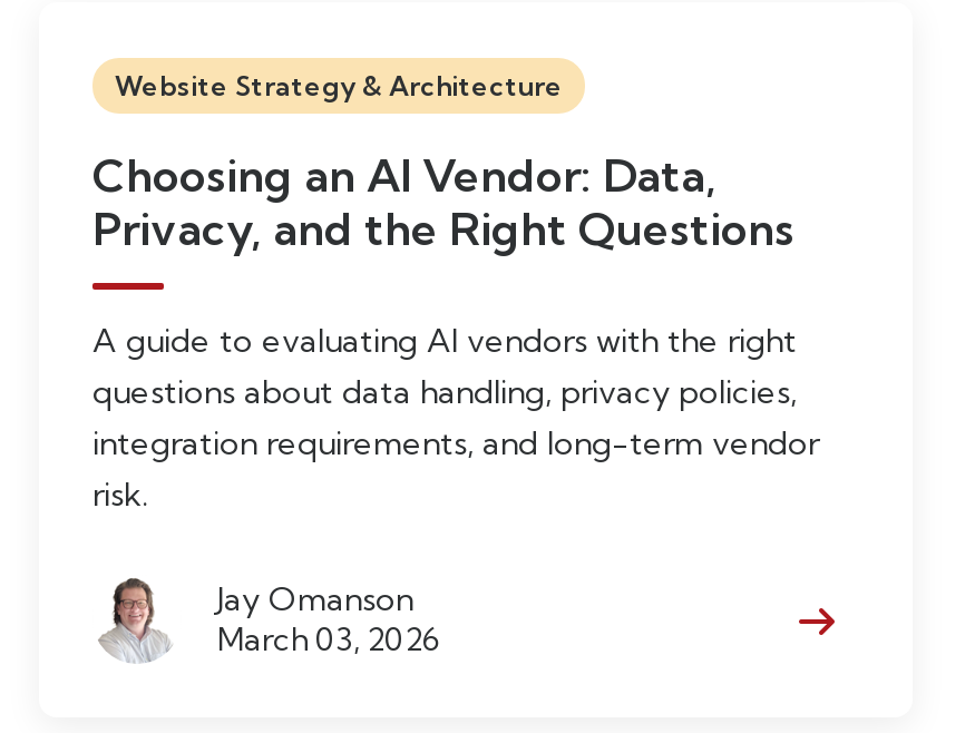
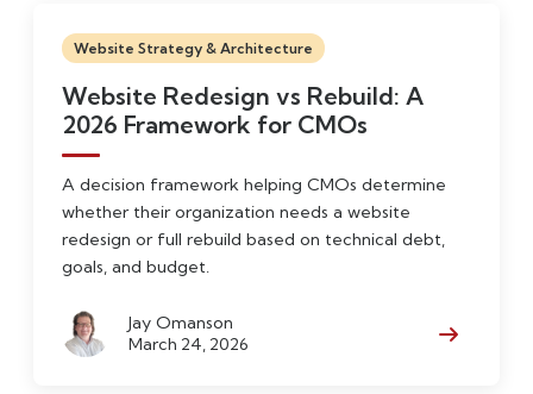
- Choosing an AI Vendor: Data,
- Privacy, and the Right Questions
+ Website Redesign vs Rebuild: A
+ 2026 Framework for CMOs

- A guide to evaluating AI vendors with the right
- questions about data handling, privacy policies,
- integration requirements, and long-term vendor
- risk.
+ A decision framework helping CMOs determine
+ whether their organization needs a website
+ redesign or full rebuild based on technical debt,
+ goals, and budget.

- March 03, 2026
+ March 24, 2026
